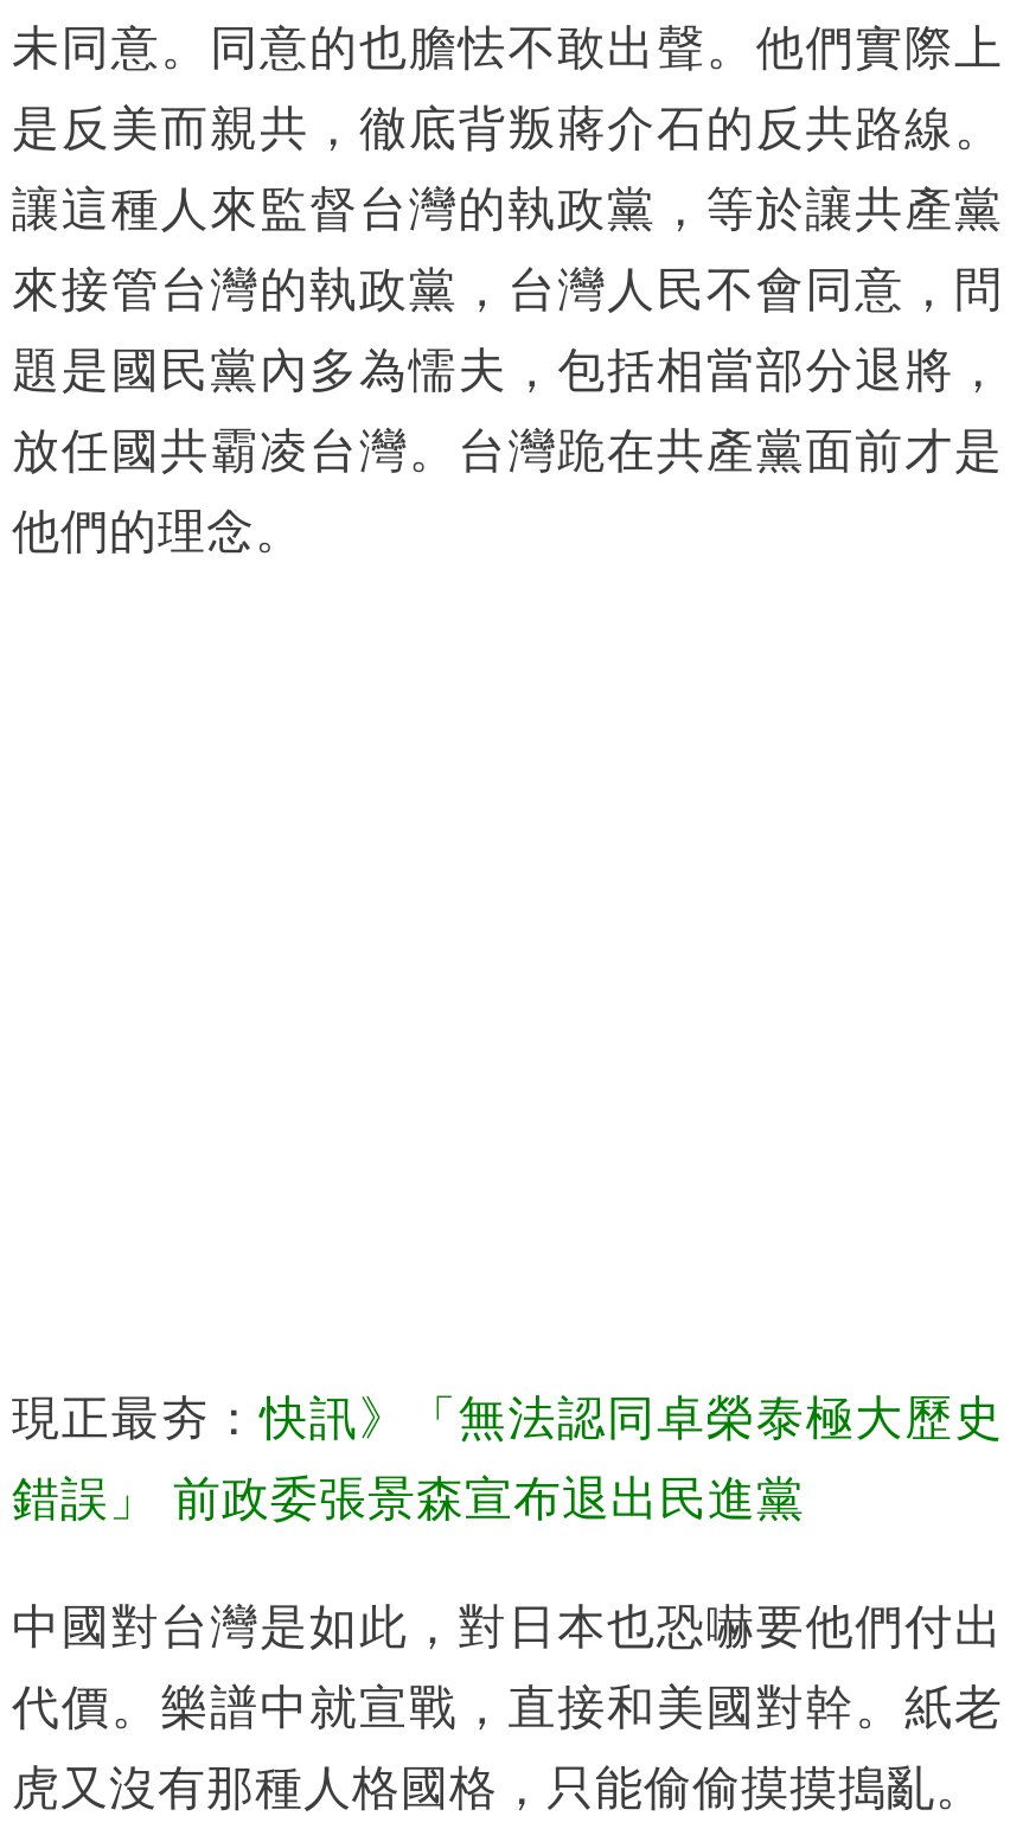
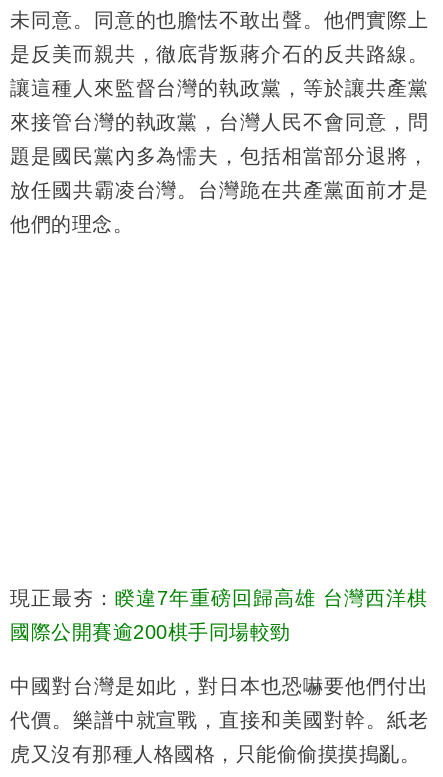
- 現正最夯：快訊》「無法認同卓榮泰極大歷史
+ 現正最夯：睽違7年重磅回歸高雄 台灣西洋棋

- 錯誤」 前政委張景森宣布退出民進黨
+ 國際公開賽逾200棋手同場較勁
